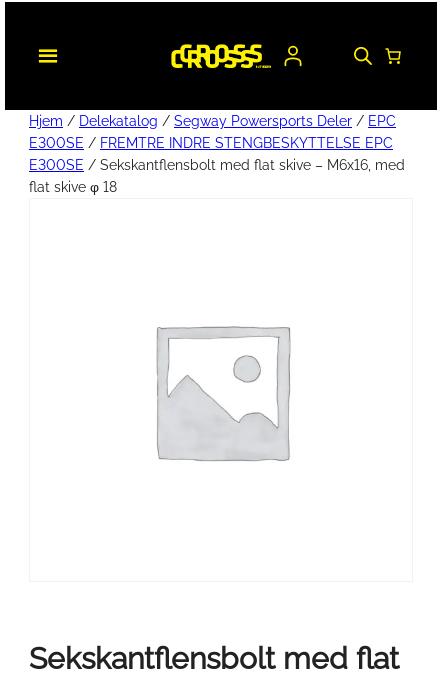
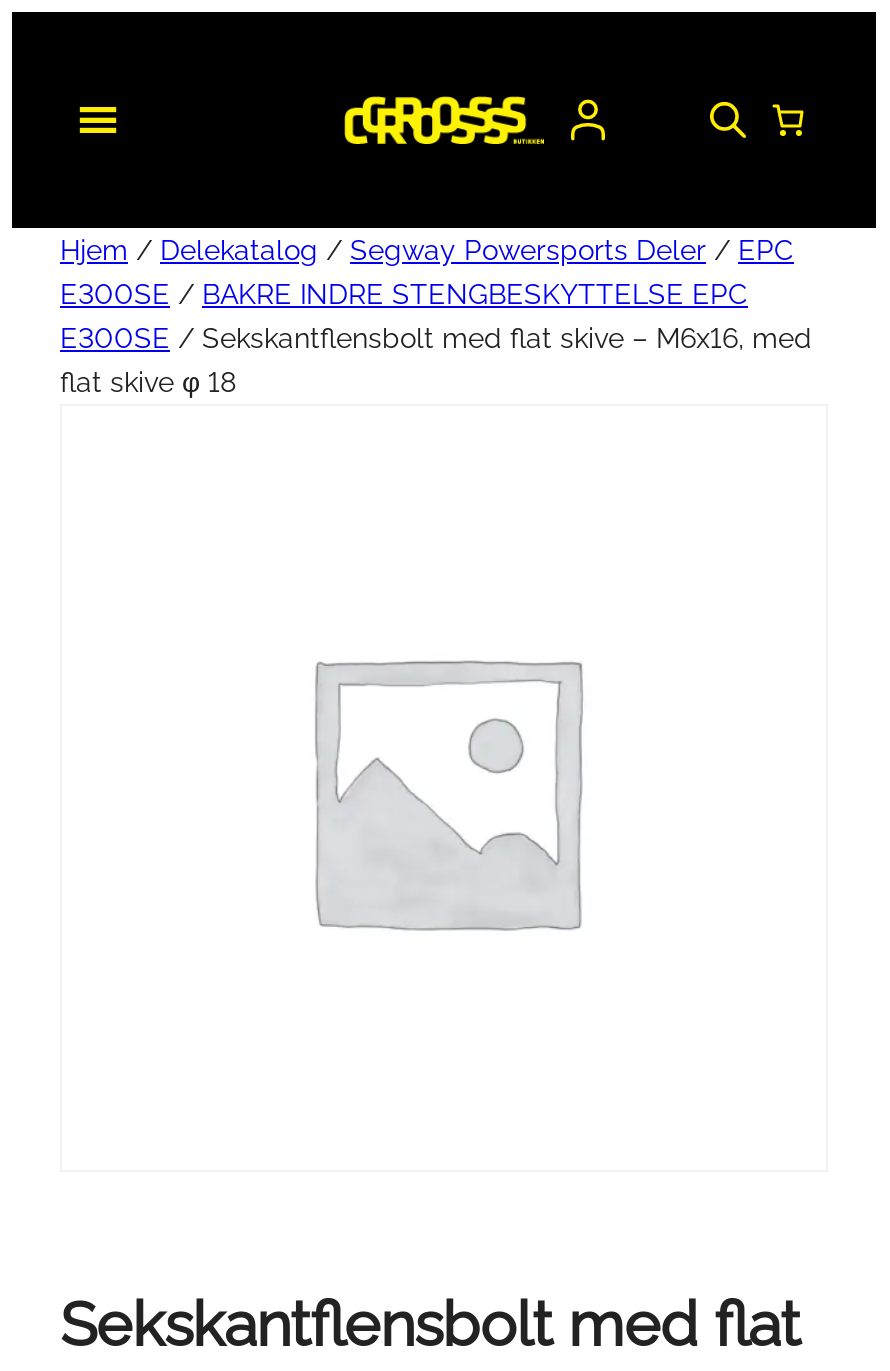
- E300SE / FREMTRE INDRE STENGBESKYTTELSE EPC
+ E300SE / BAKRE INDRE STENGBESKYTTELSE EPC
